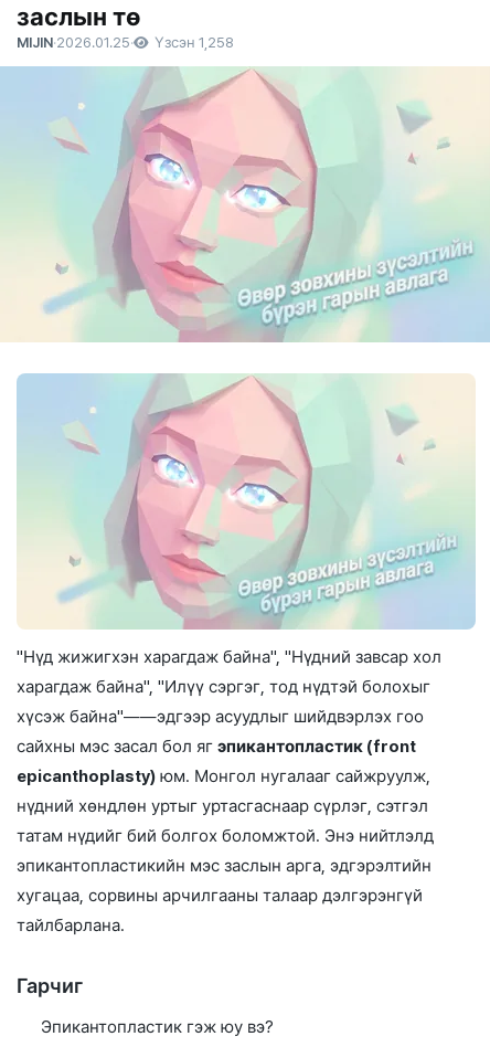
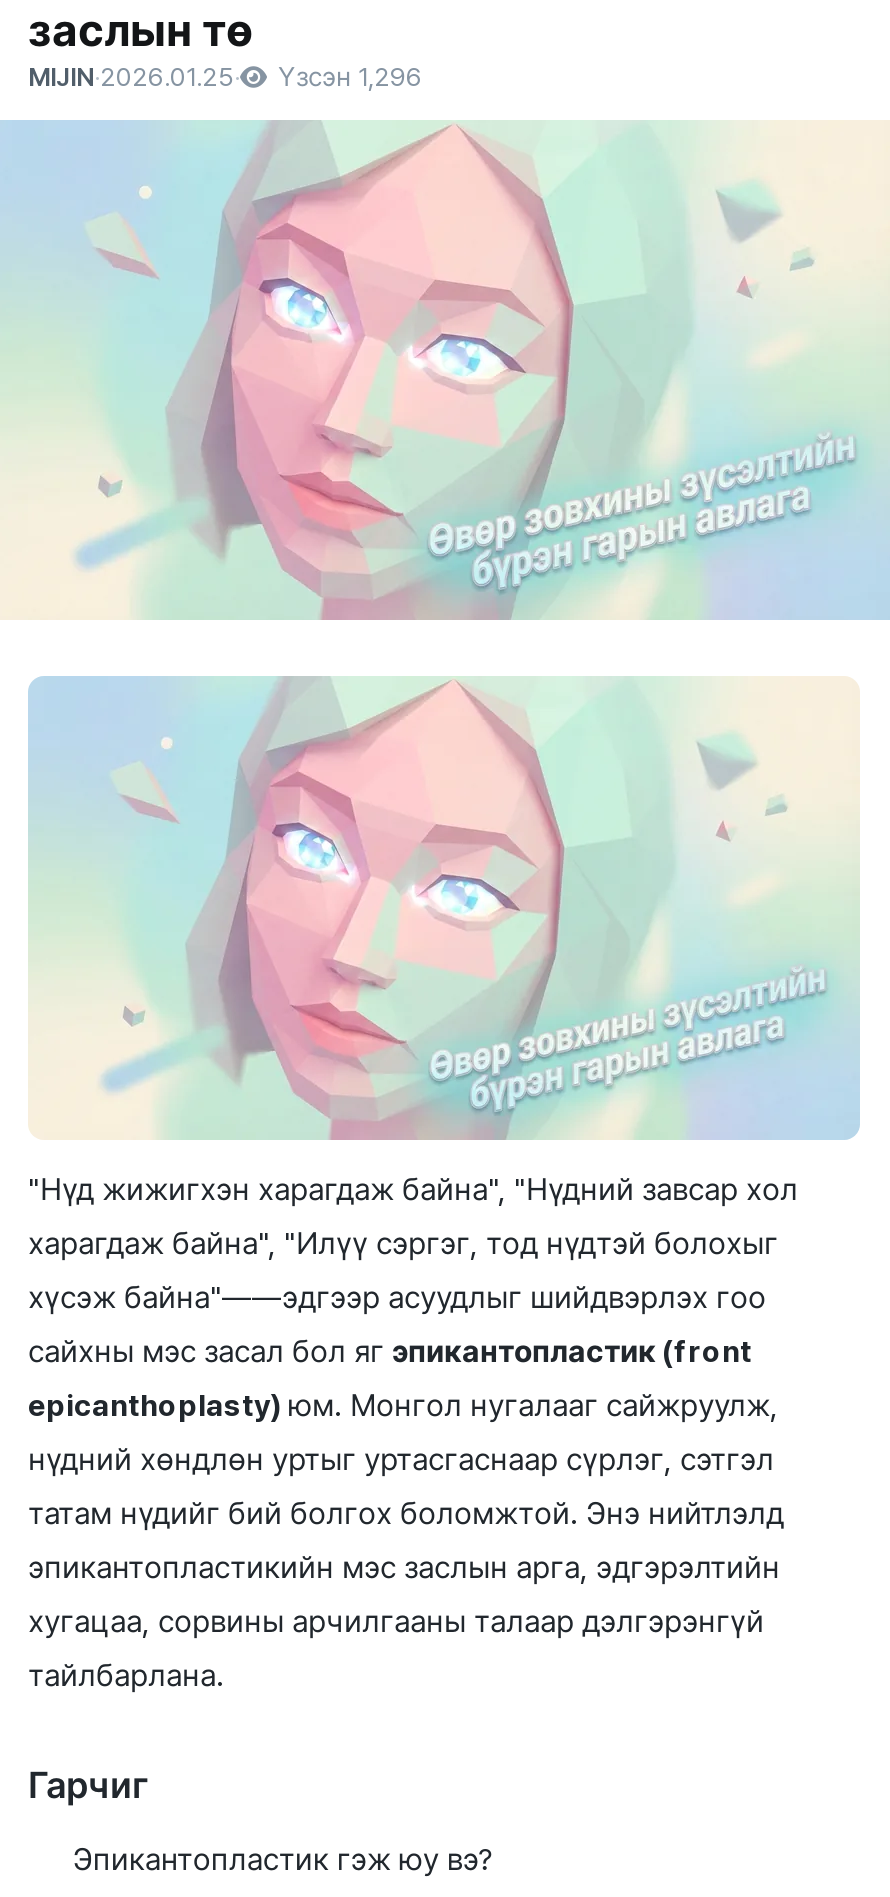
- MIJIN·2026.01.25· Үзсэн 1,258
+ MIJIN·2026.01.25· Үзсэн 1,296
